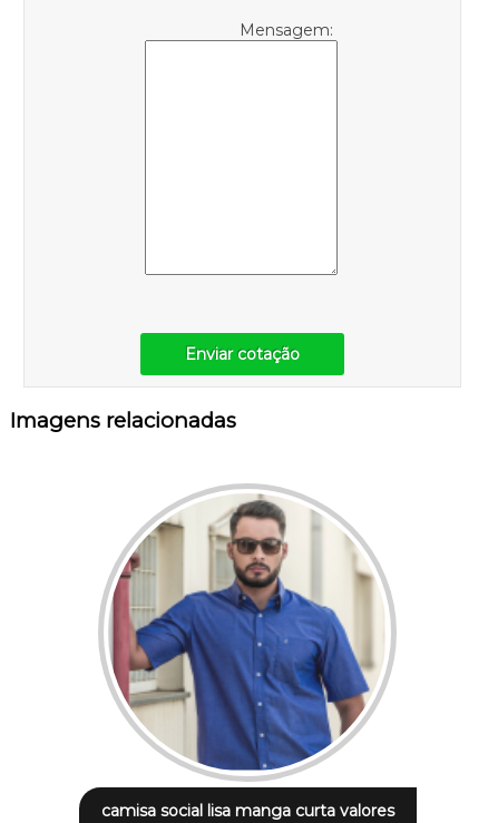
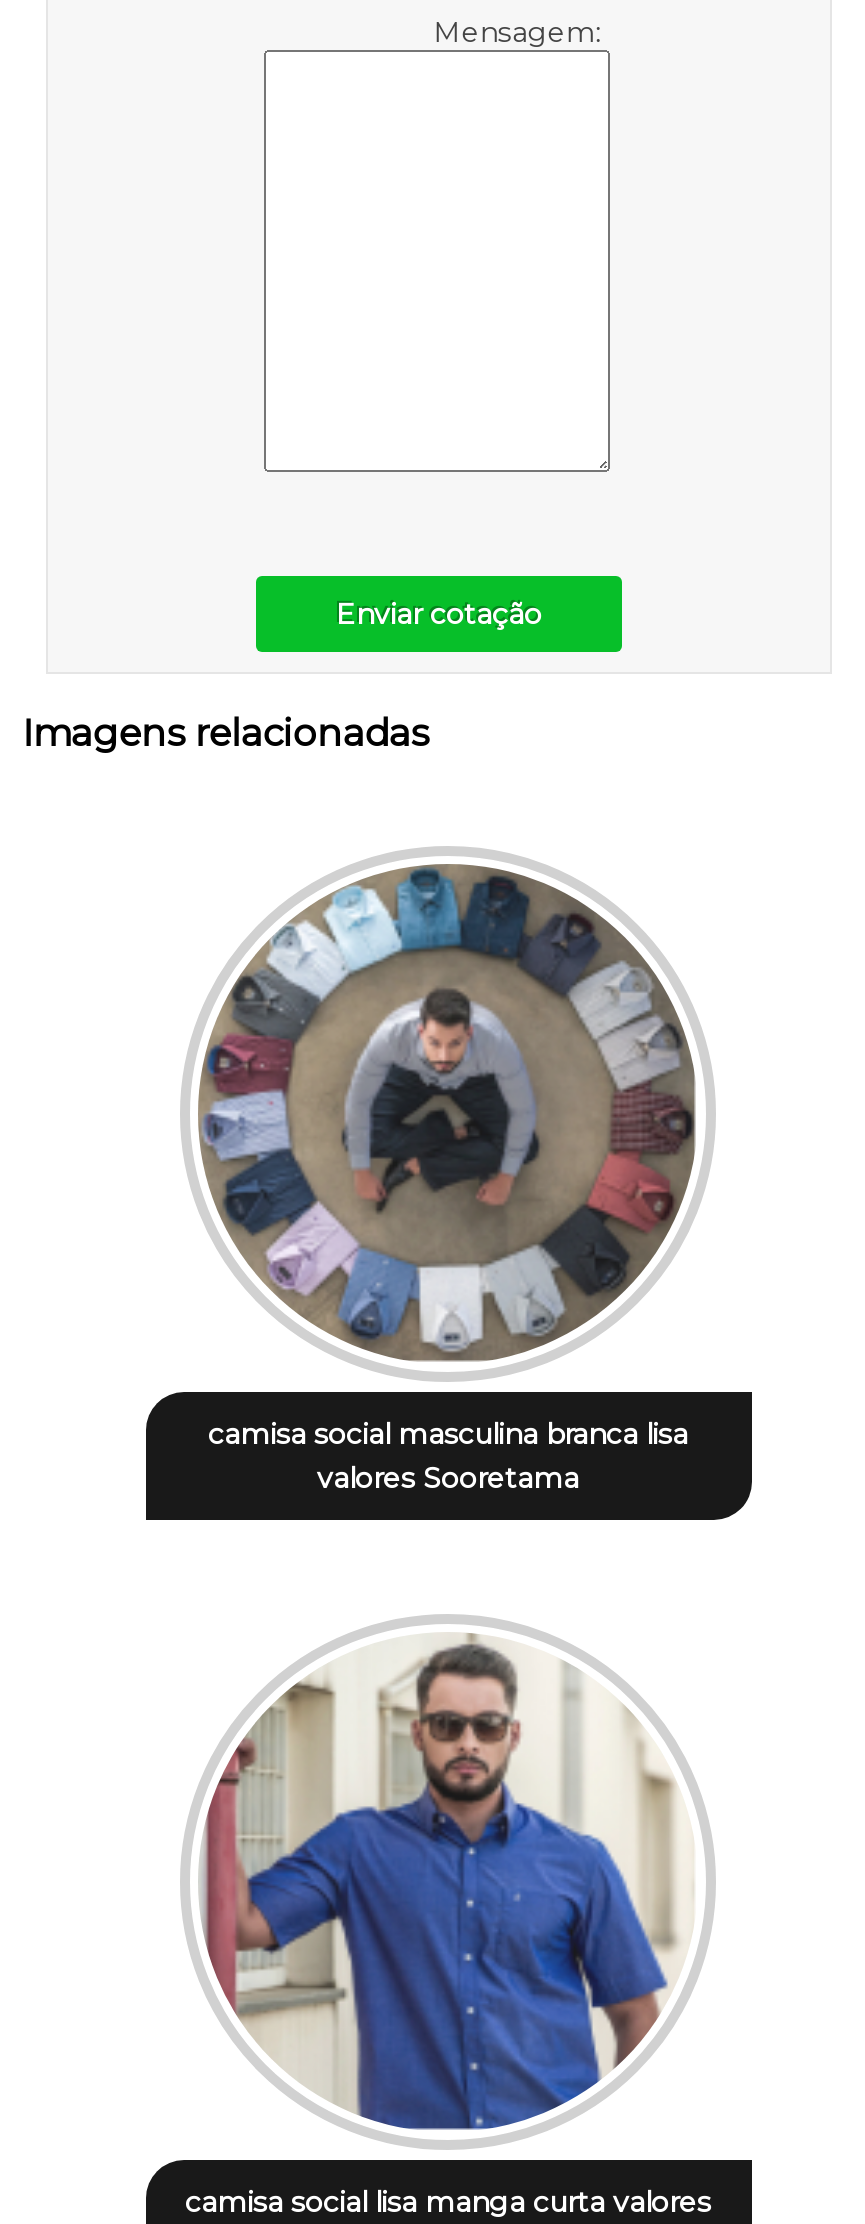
+ [image]
+ camisa social masculina branca lisa
+ valores Sooretama
